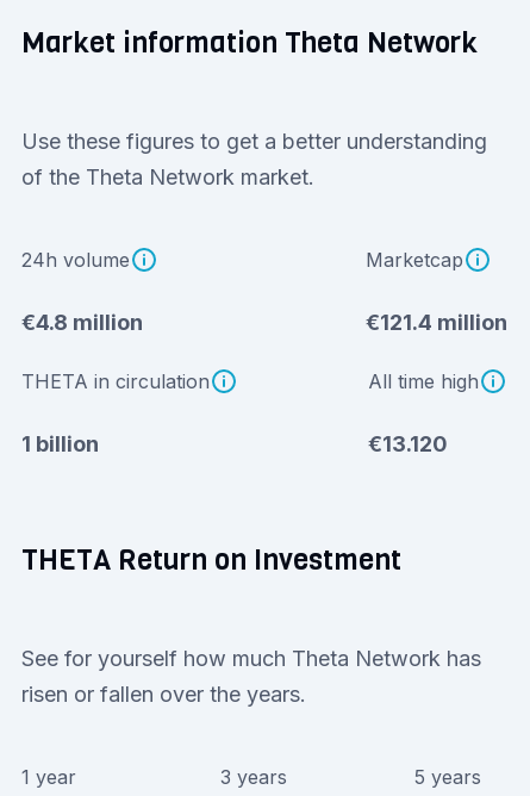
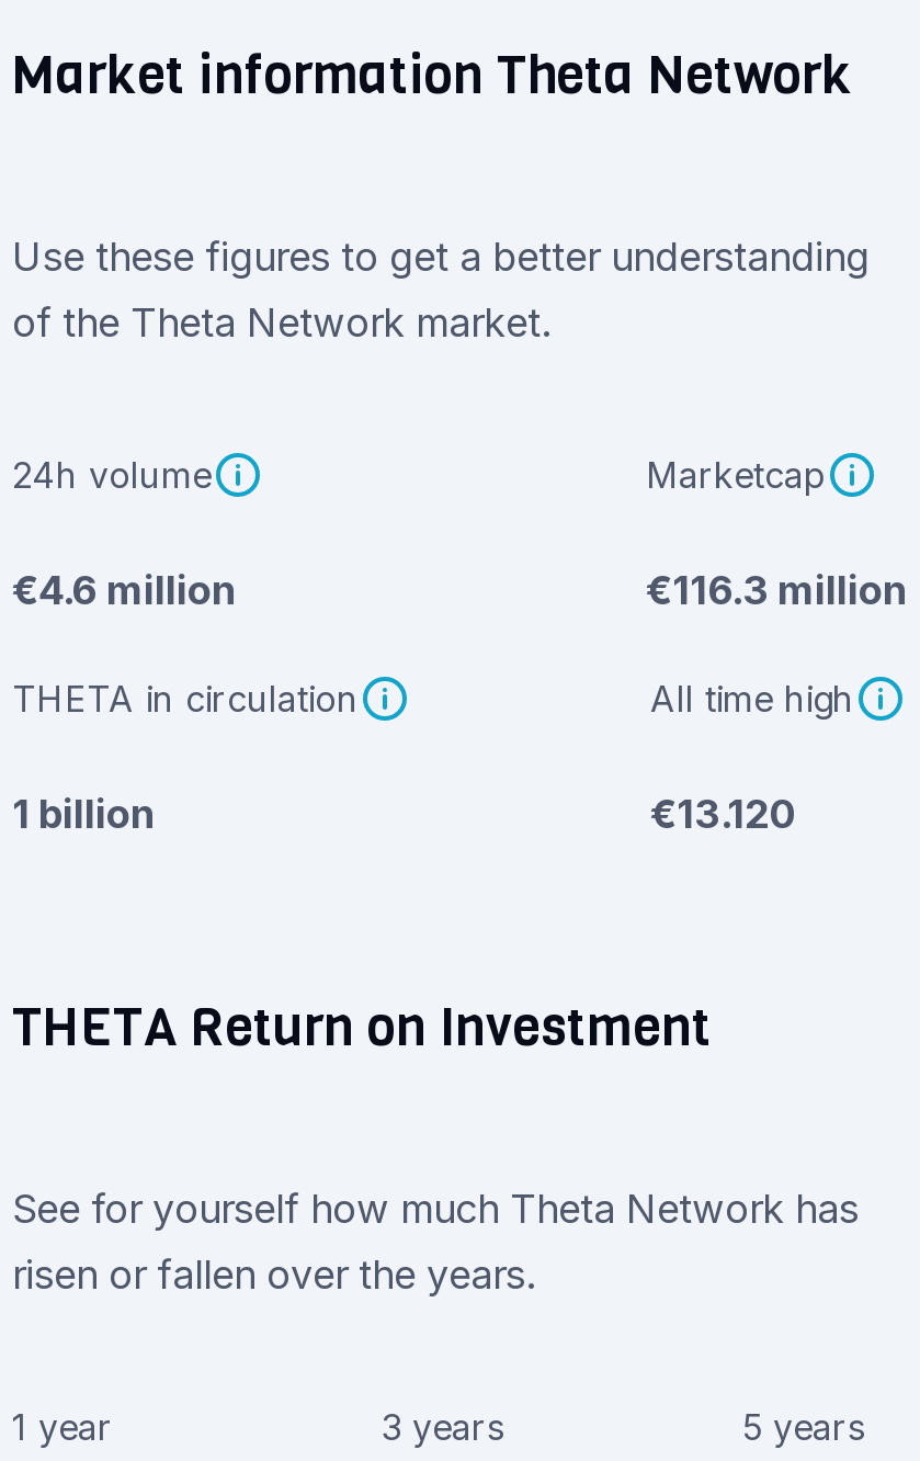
- €4.8 million
+ €4.6 million

- €121.4 million
+ €116.3 million
